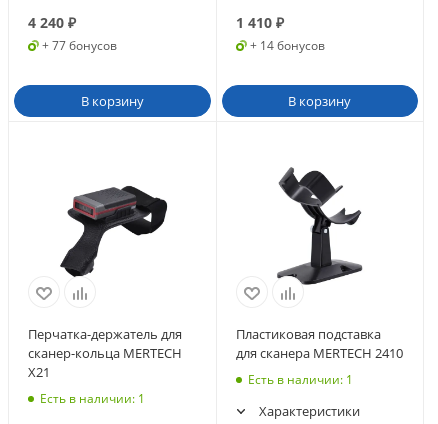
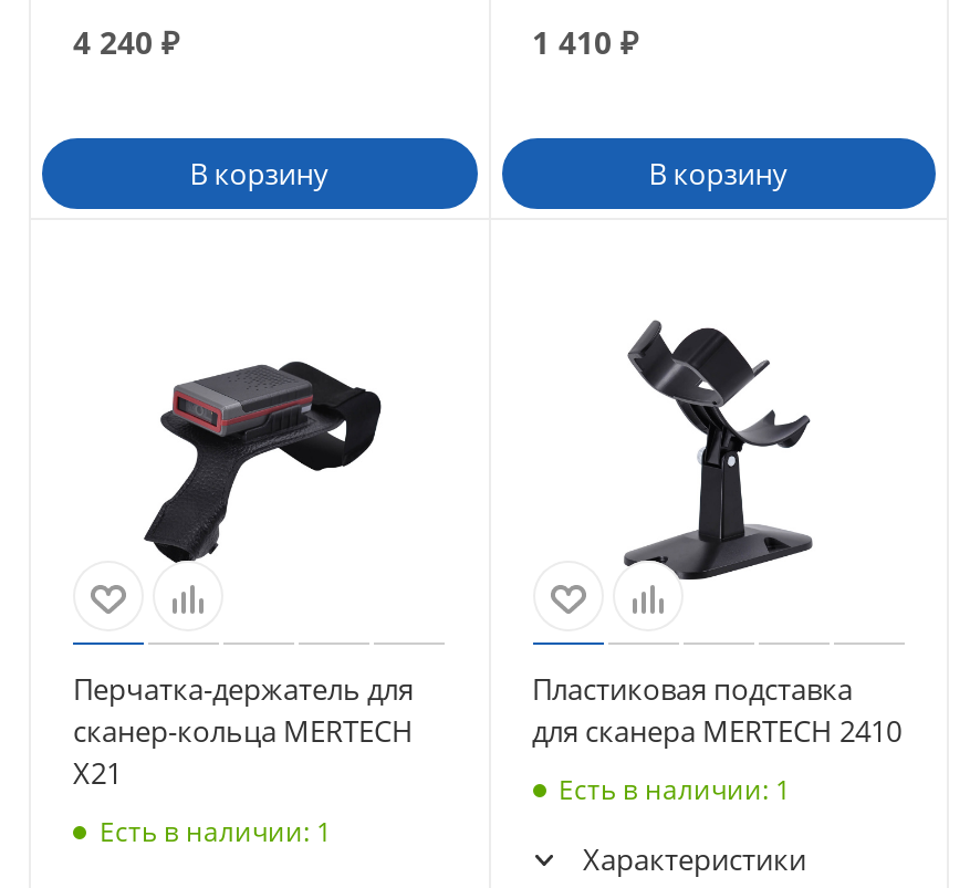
- + 77 бонусов

- + 14 бонусов
